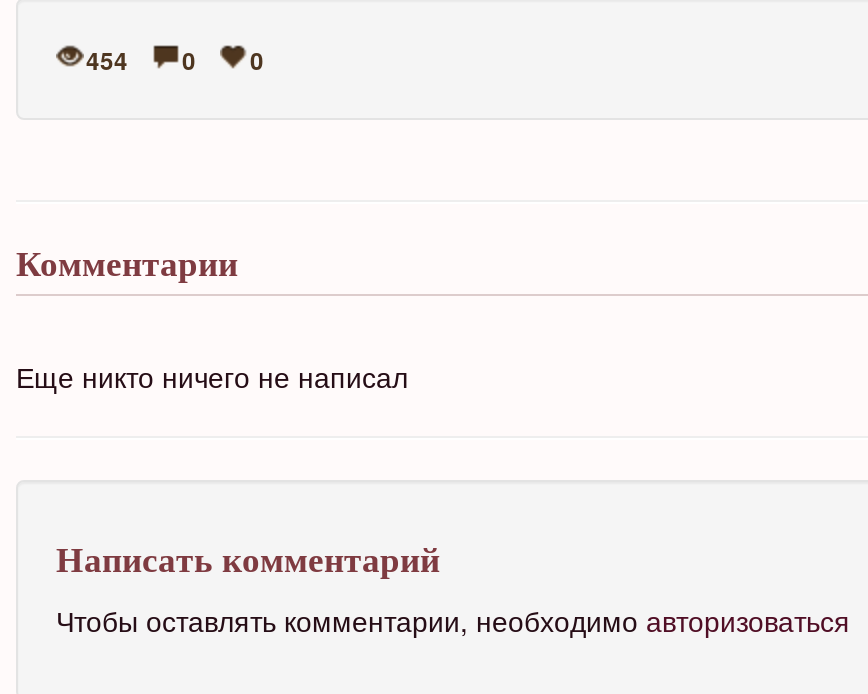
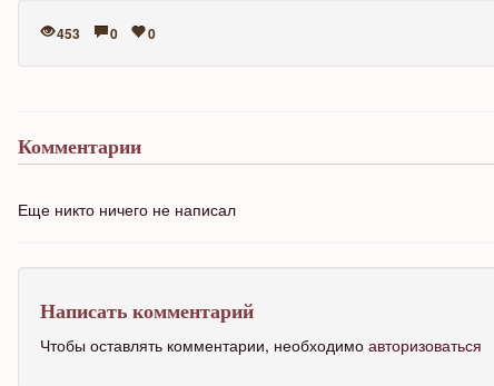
- 454
+ 453
